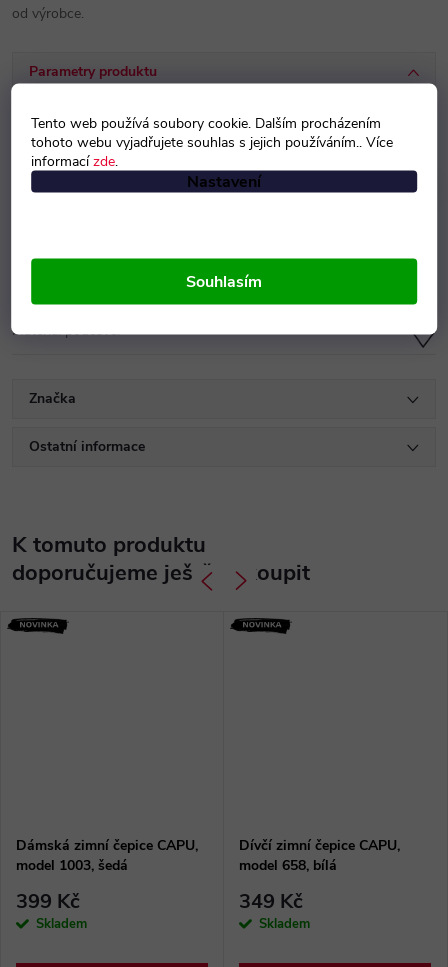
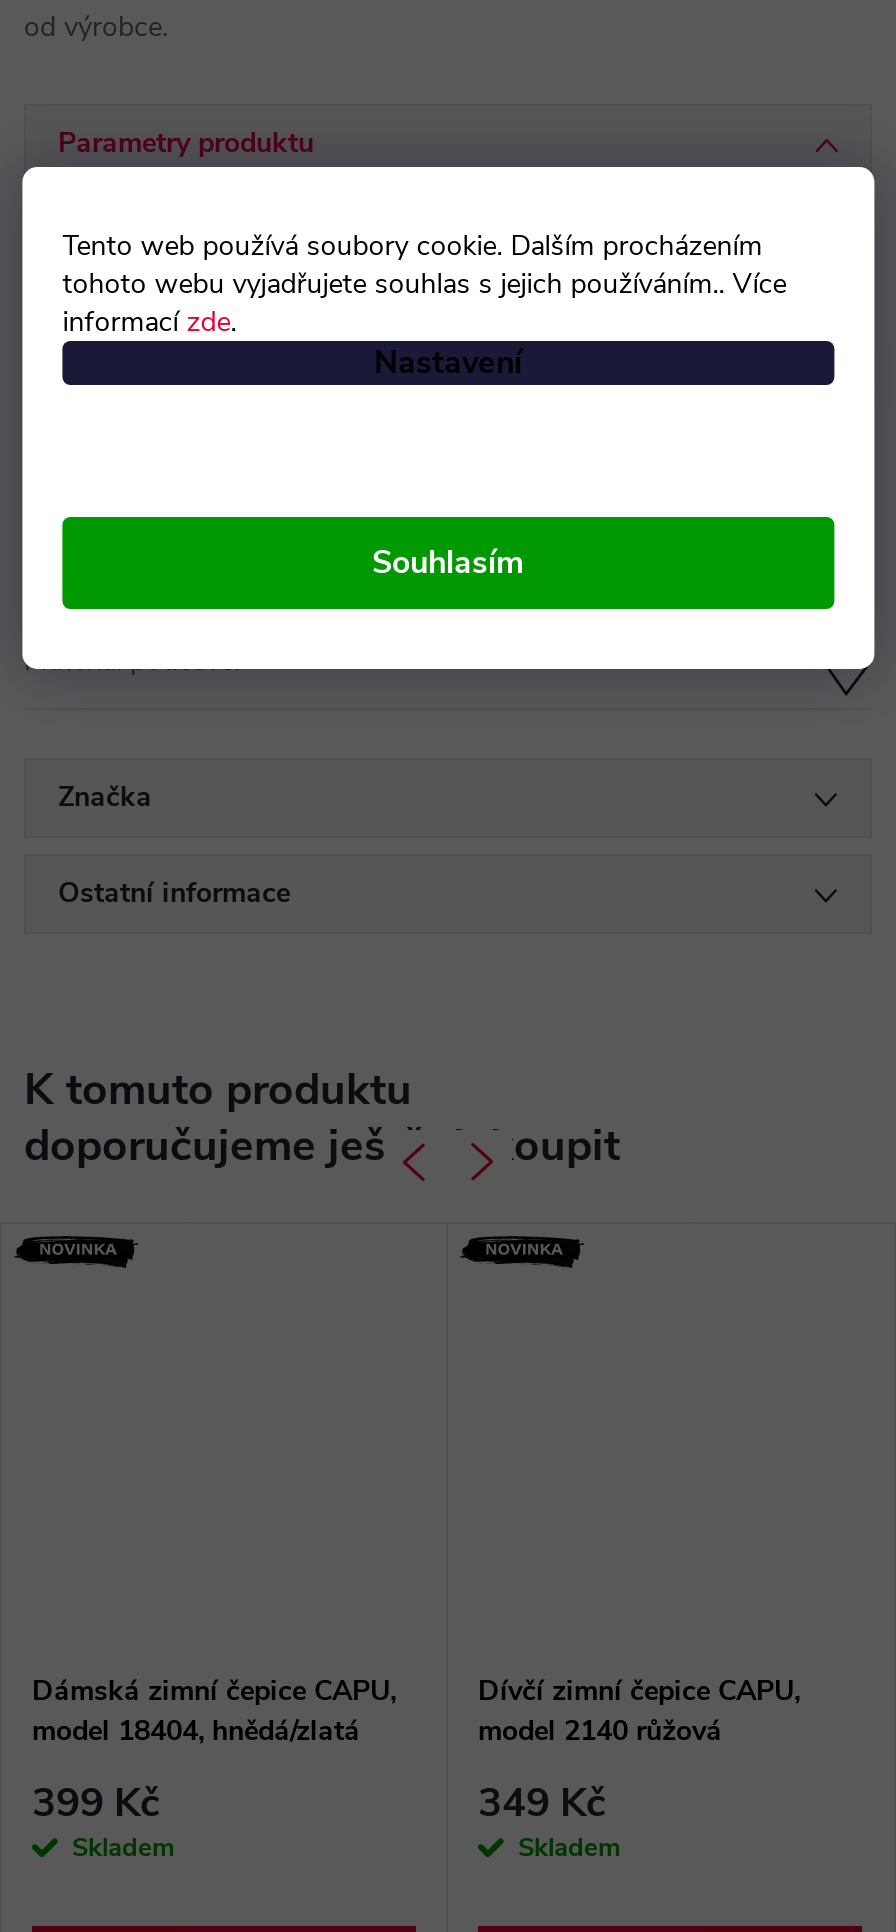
- model 1003, šedá
+ model 18404, hnědá/zlatá

- model 658, bílá
+ model 2140 růžová
